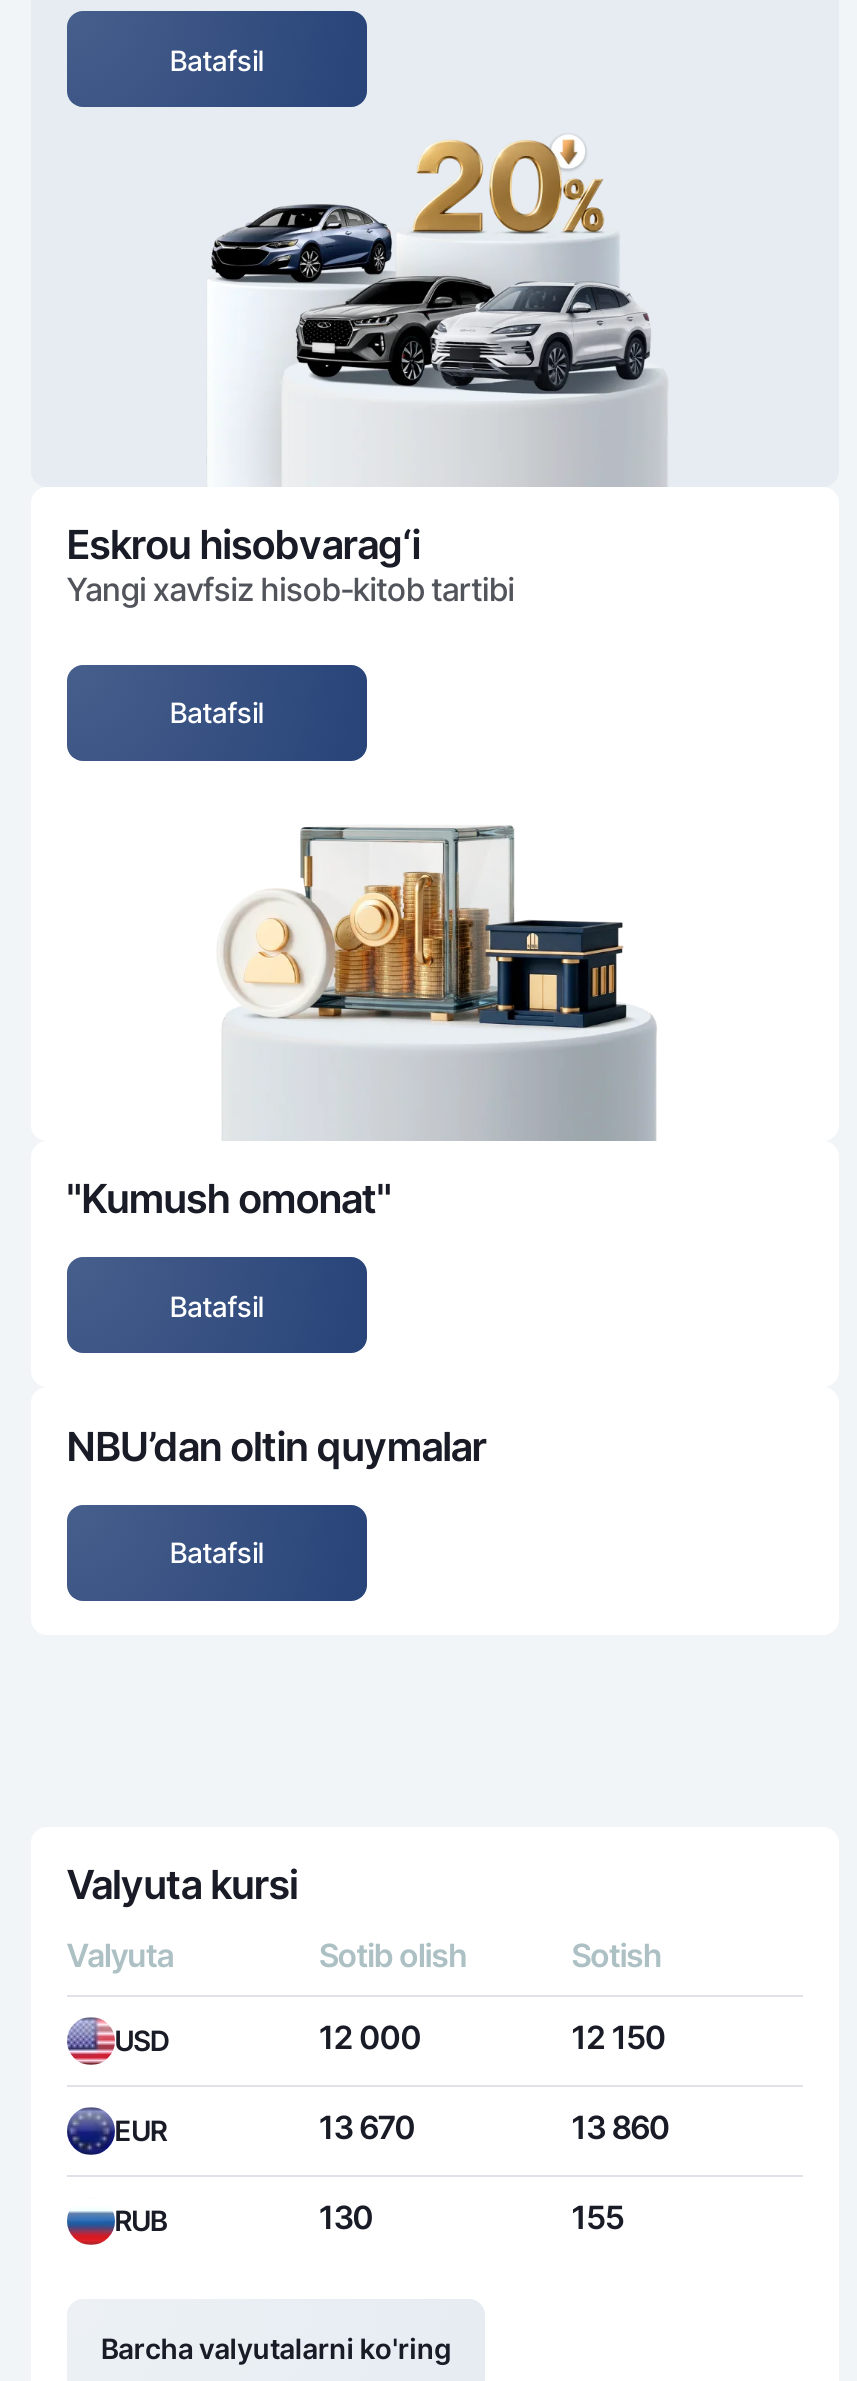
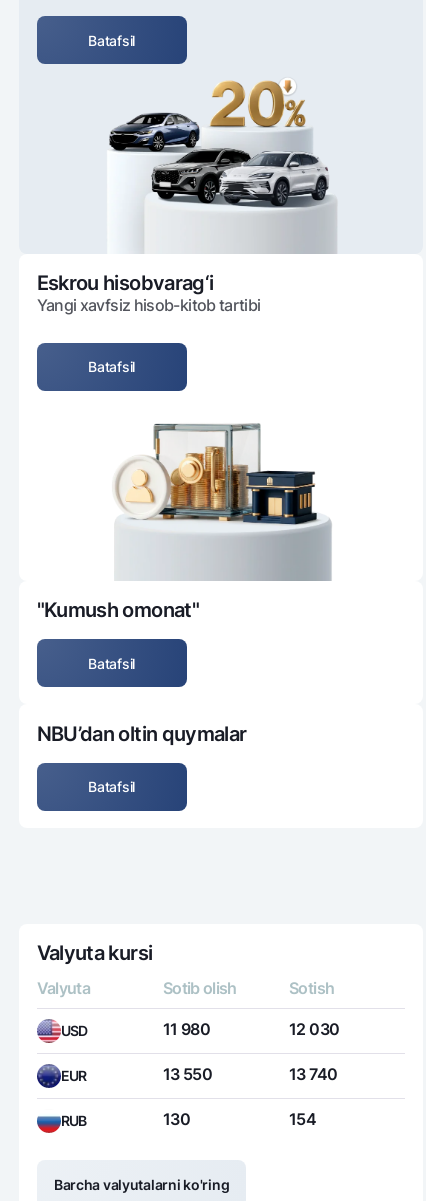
- 12 000
+ 11 980

- 12 150
+ 12 030

- 13 670
+ 13 550

- 13 860
+ 13 740

- 155
+ 154
